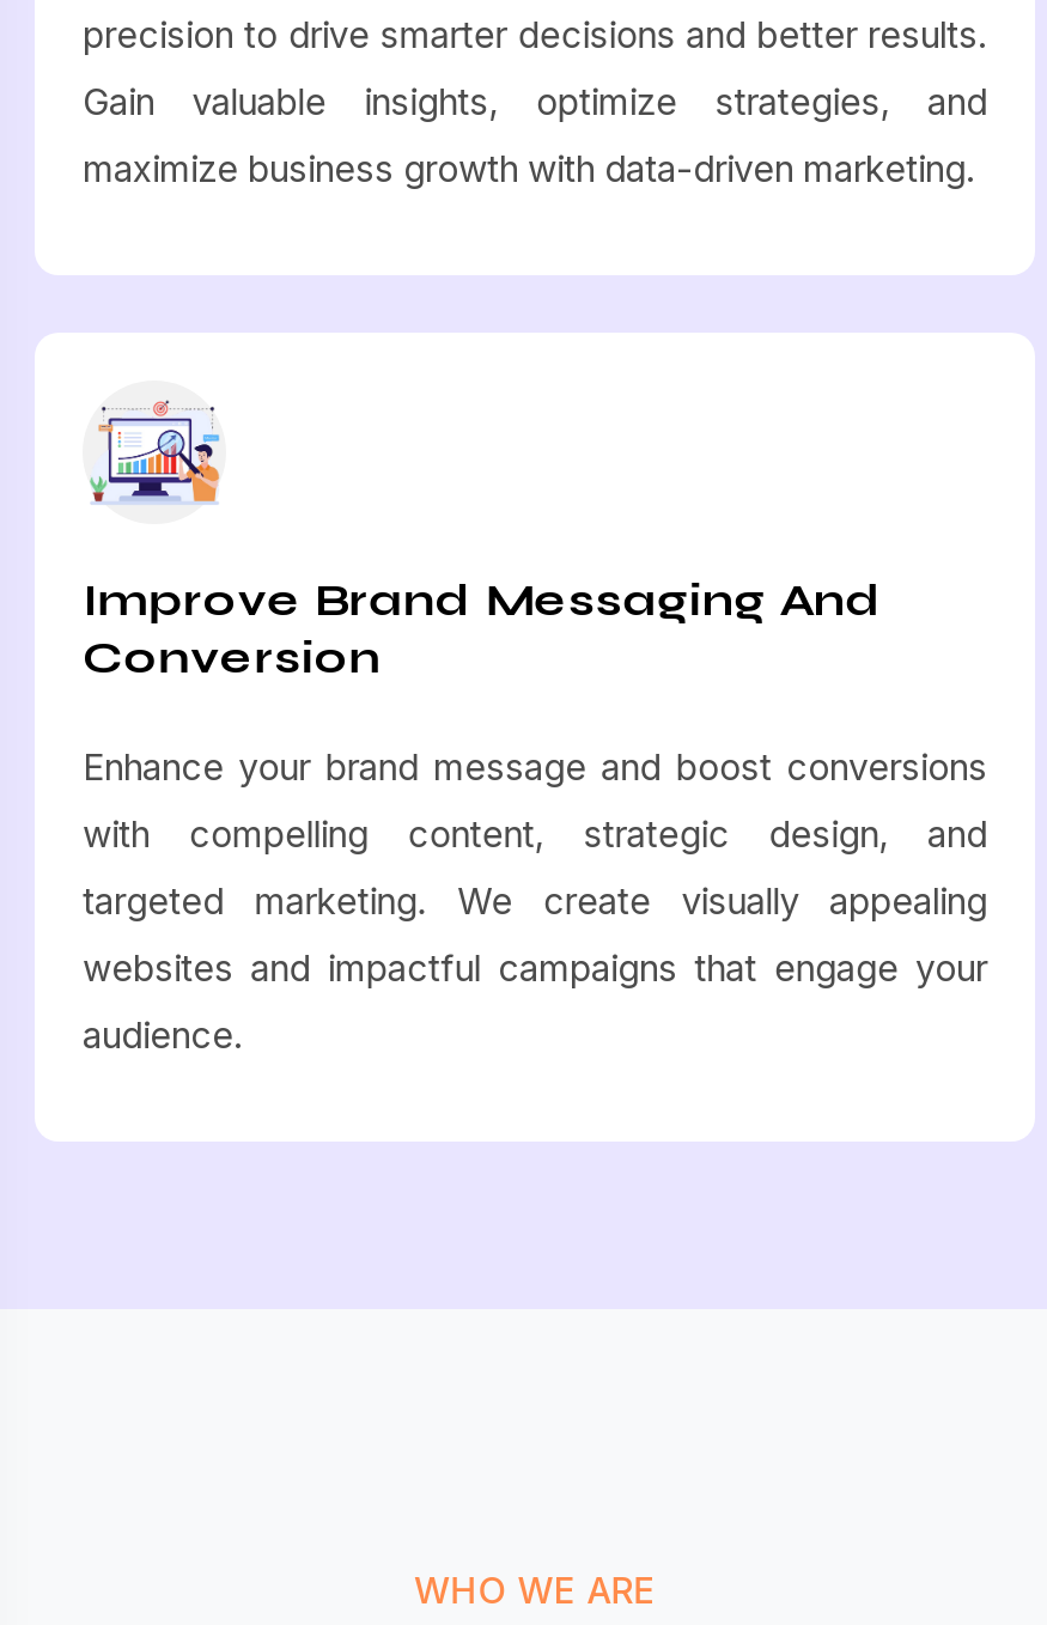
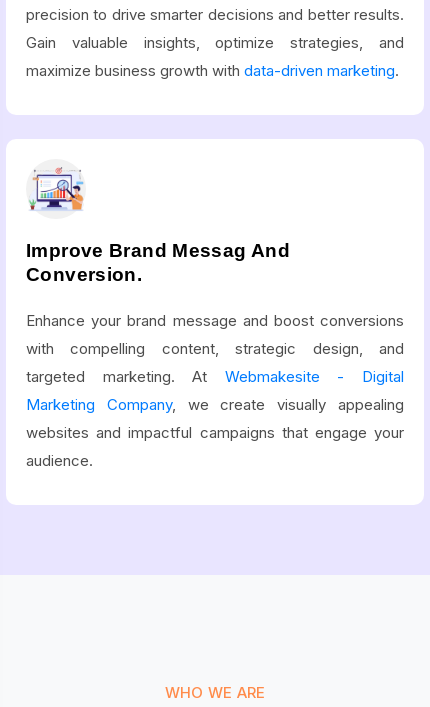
- Improve Brand Messaging And
- Conversion
+ Improve Brand Messag And
+ Conversion.

- targeted marketing. We create visually appealing
+ targeted marketing. At Webmakesite - Digital
+ Marketing Company, we create visually appealing
